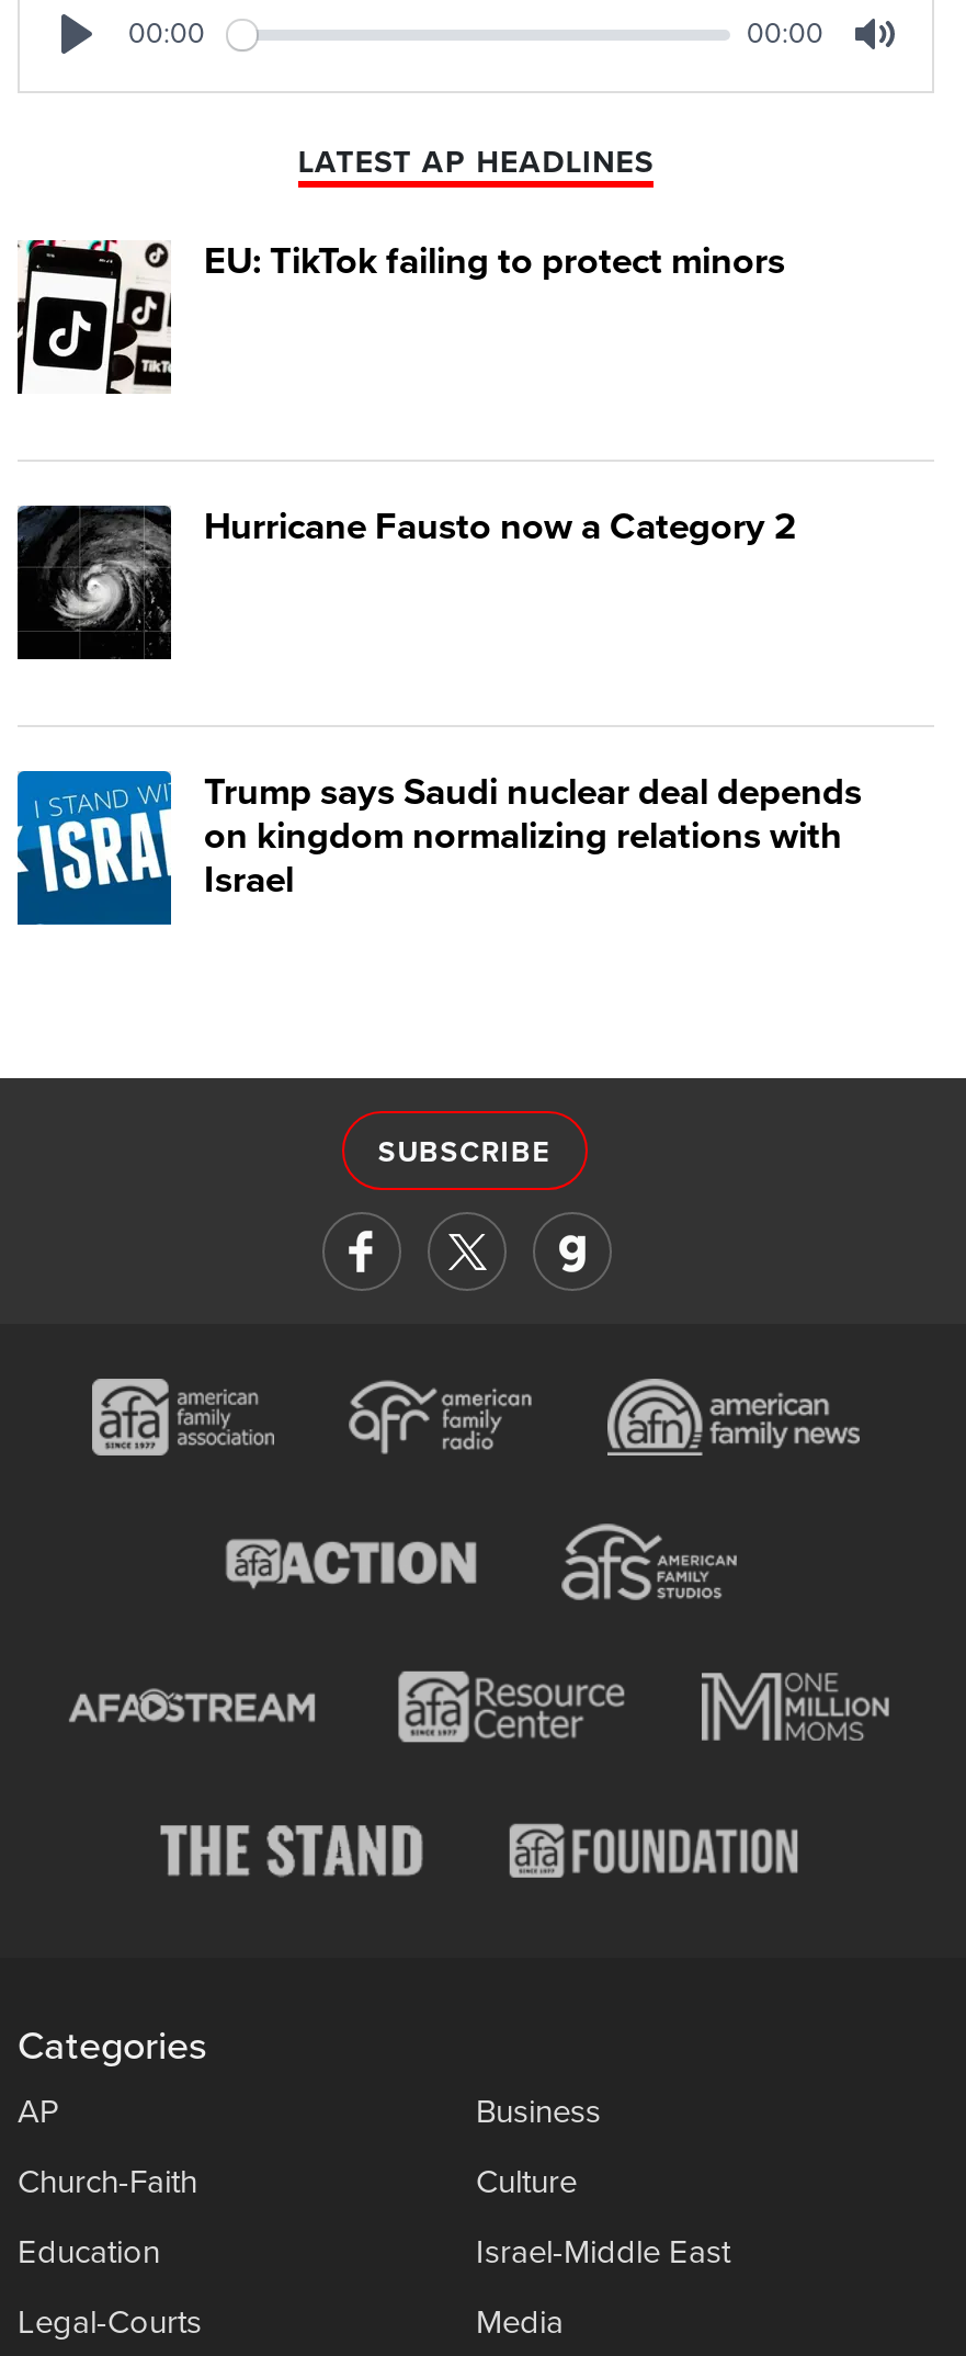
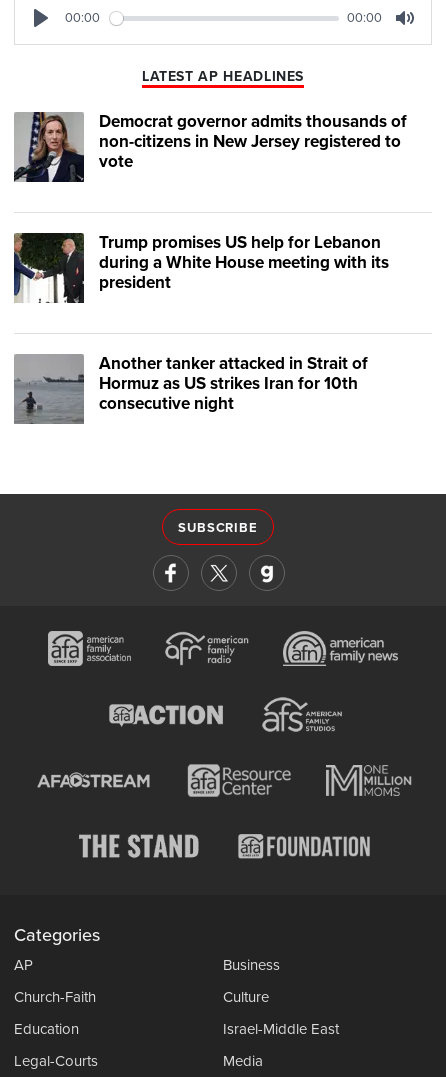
- [image]
- EU: TikTok failing to protect minors
+ [image]
+ Democrat governor admits thousands of
+ non-citizens in New Jersey registered to
+ vote

- [image]
- Hurricane Fausto now a Category 2
+ [image]
+ Trump promises US help for Lebanon
+ during a White House meeting with its
+ president

- [image]
- Trump says Saudi nuclear deal depends
- on kingdom normalizing relations with
- Israel
+ [image]
+ Another tanker attacked in Strait of
+ Hormuz as US strikes Iran for 10th
+ consecutive night
